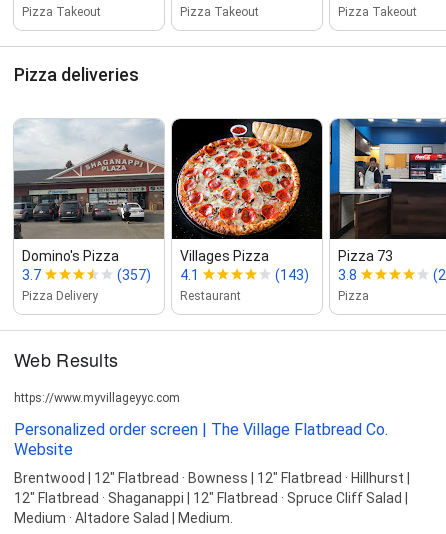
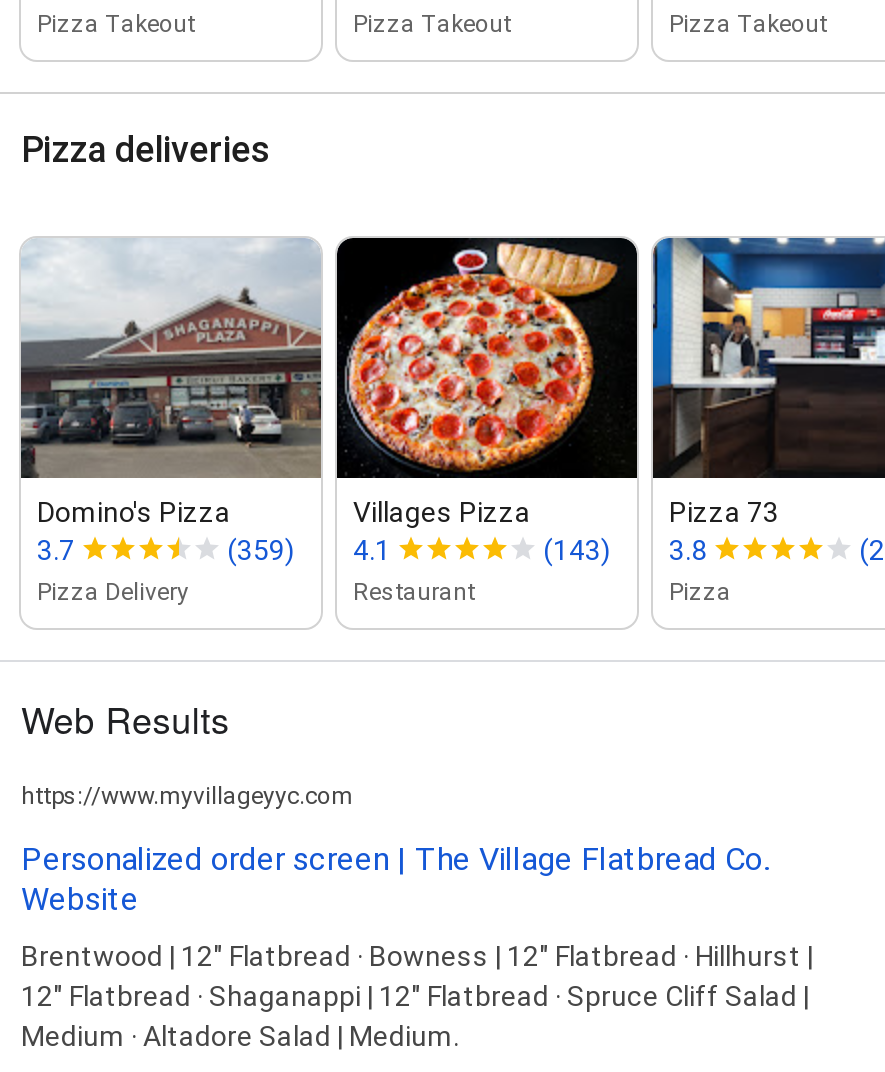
- (357) 4.1
+ (359) 4.1
